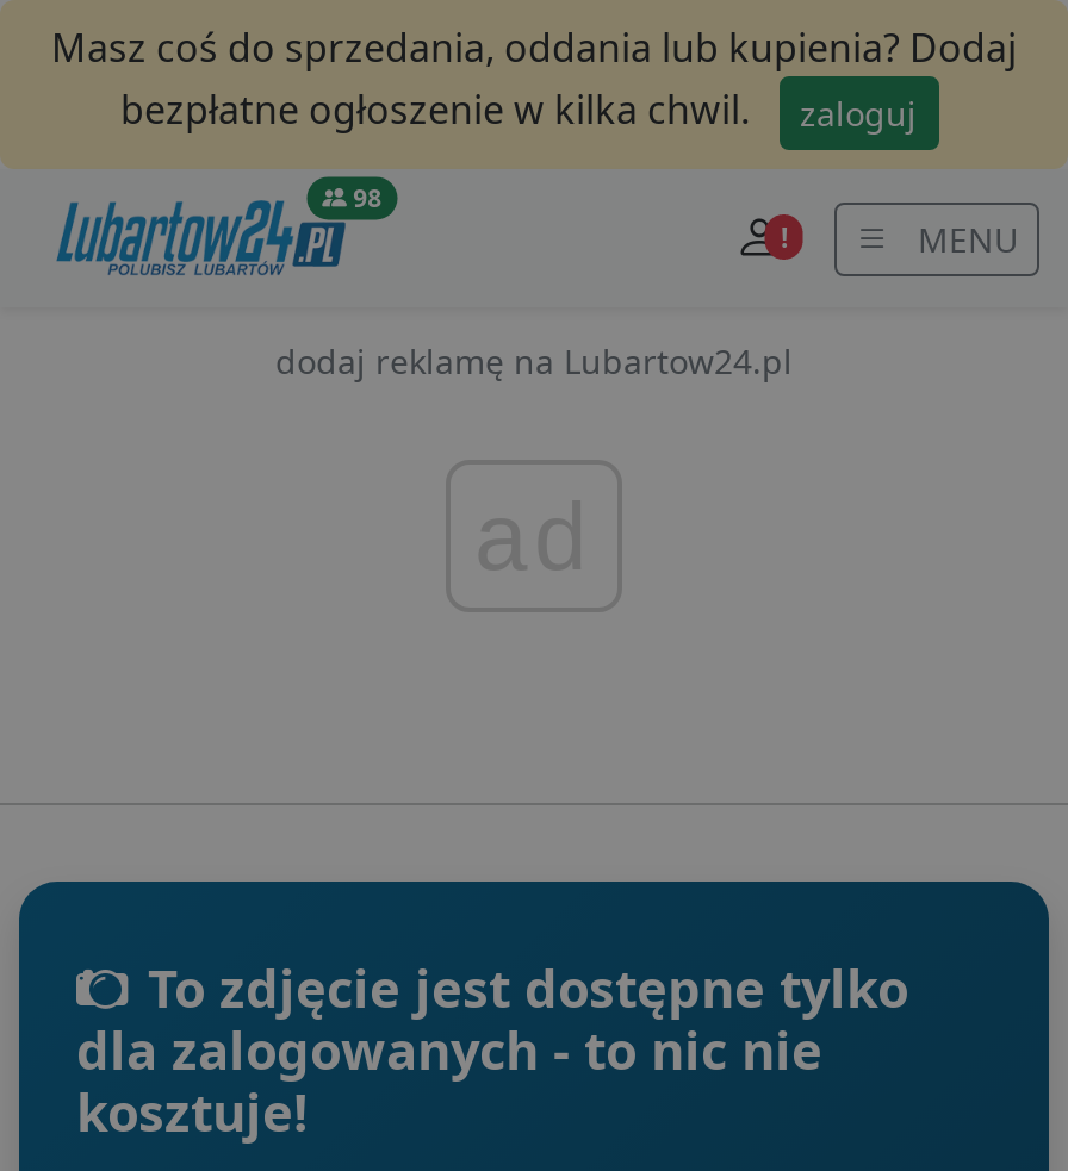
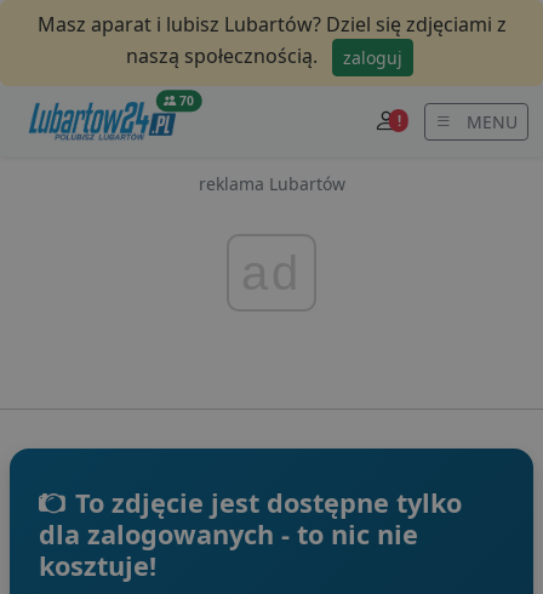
- Masz coś do sprzedania, oddania lub kupienia? Dodaj
- bezpłatne ogłoszenie w kilka chwil.
+ Masz aparat i lubisz Lubartów? Dziel się zdjęciami z
+ naszą społecznością.

- 98
+ 70

- dodaj reklamę na Lubartow24.pl
+ reklama Lubartów
